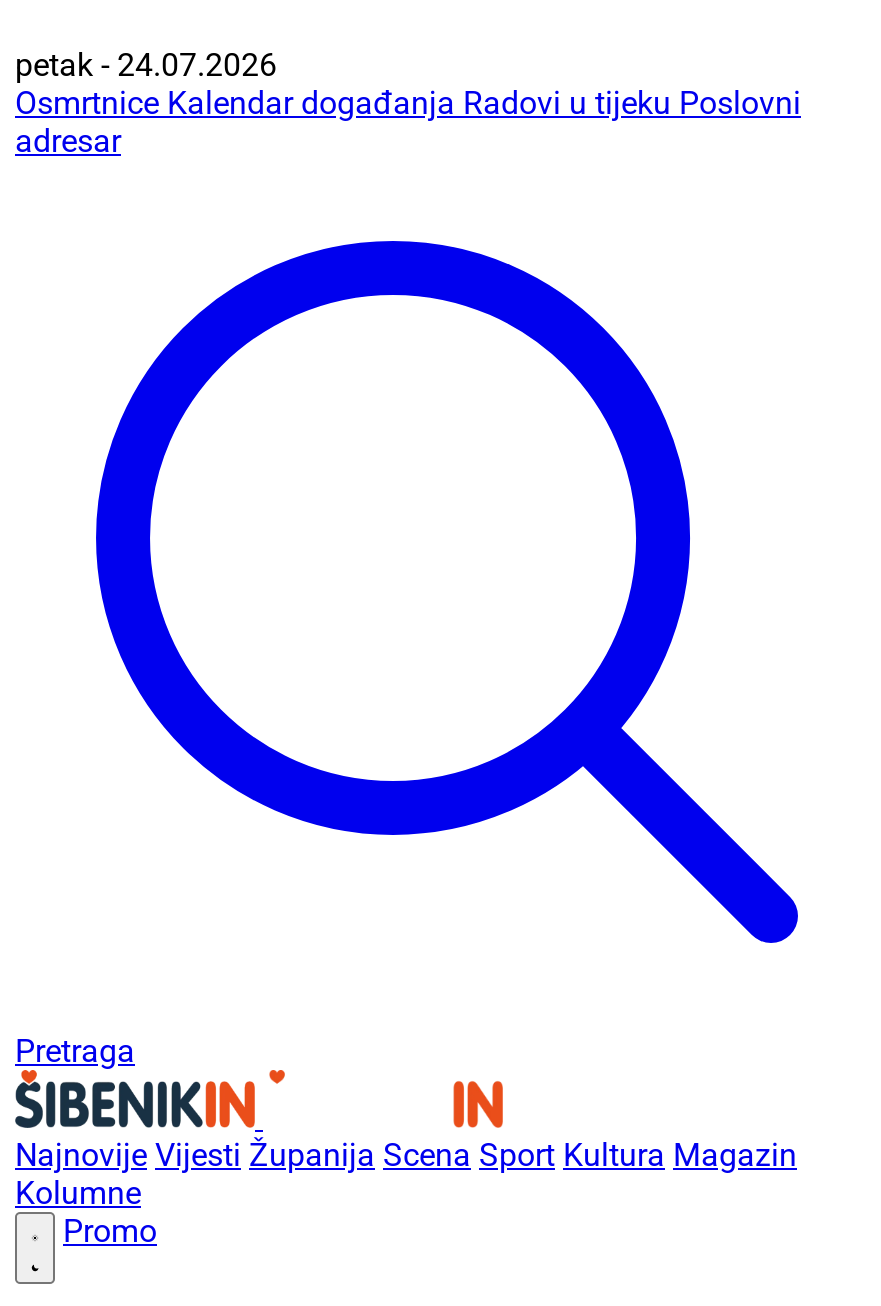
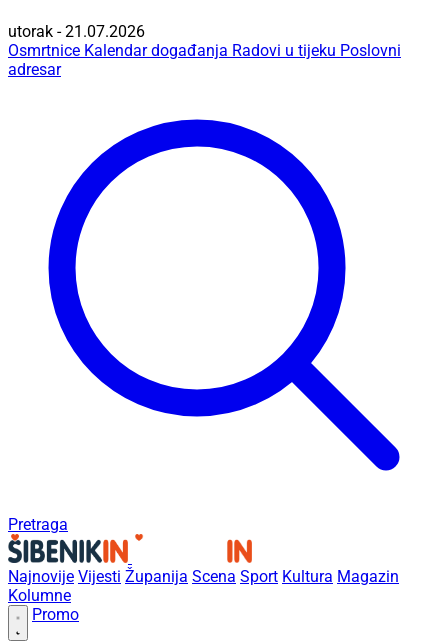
- petak - 24.07.2026
+ utorak - 21.07.2026
